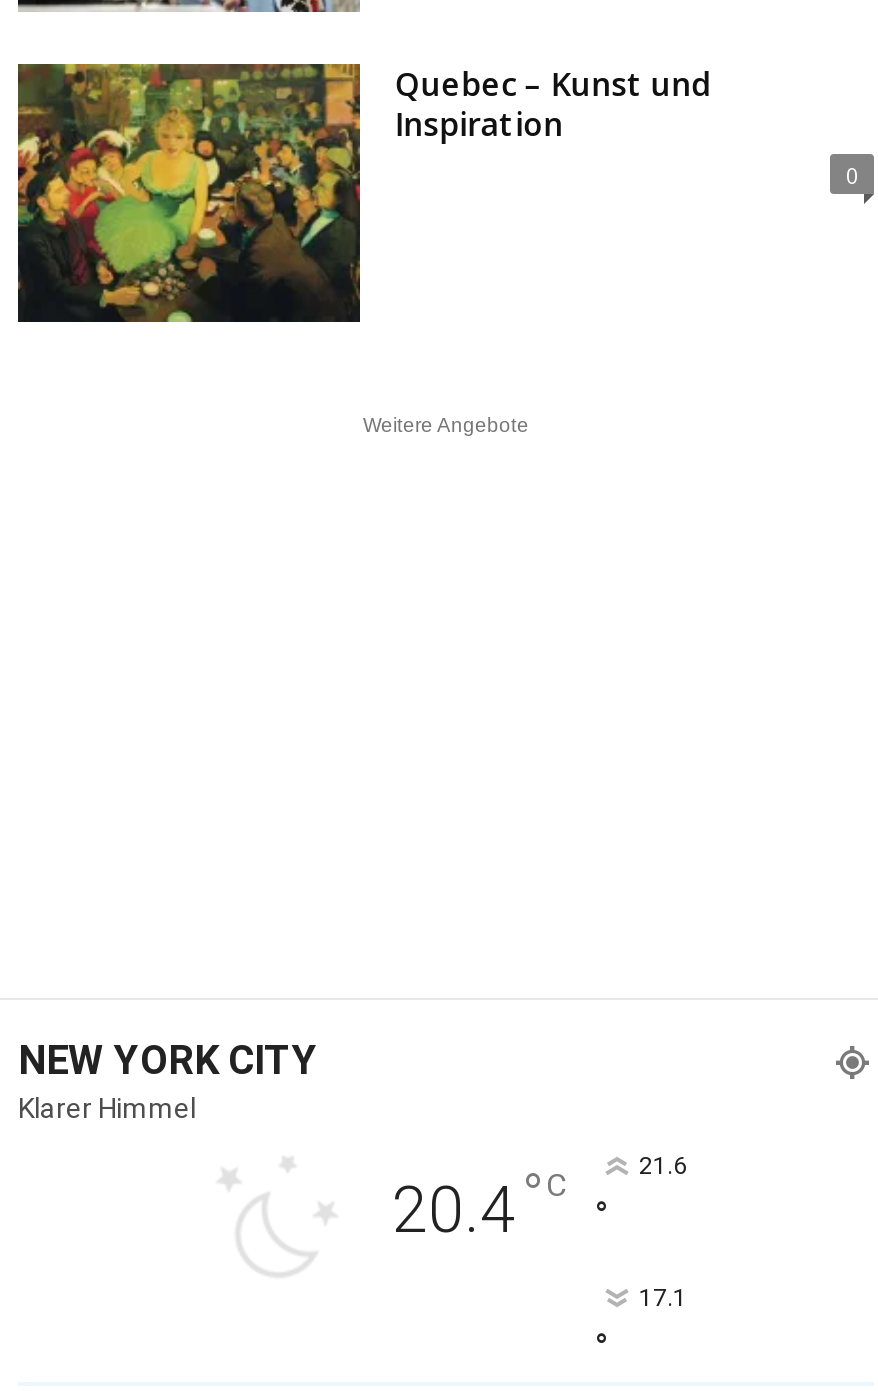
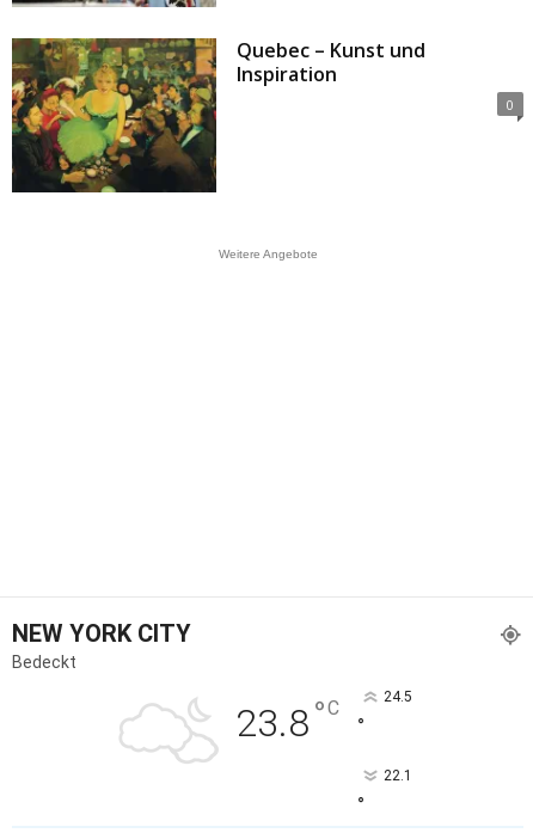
- Klarer Himmel
- 20.4 °C
- 21.6
+ Bedeckt
+ 23.8 °C
+ 24.5

- 17.1
+ 22.1
